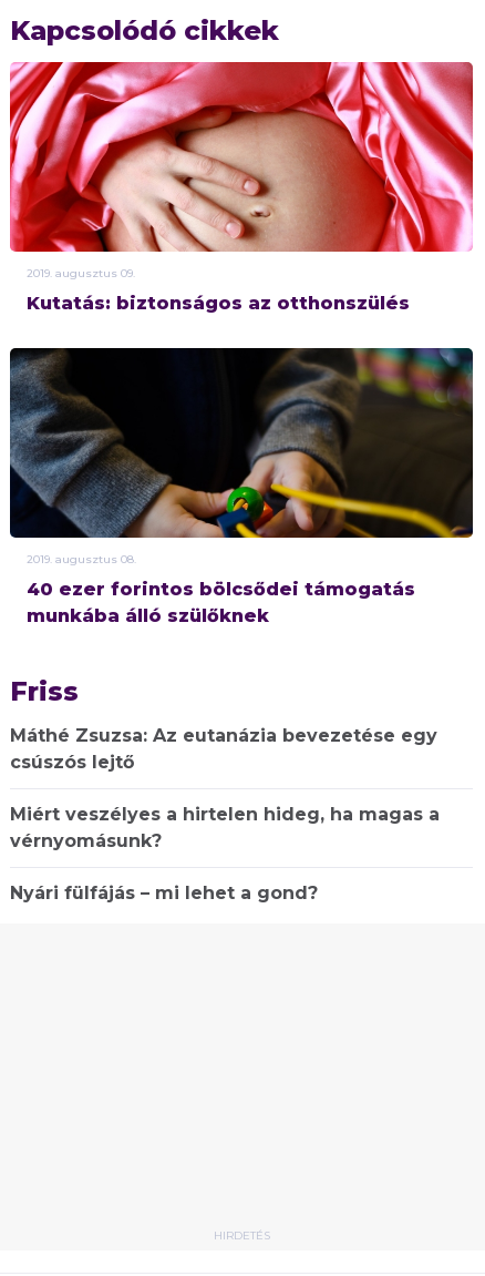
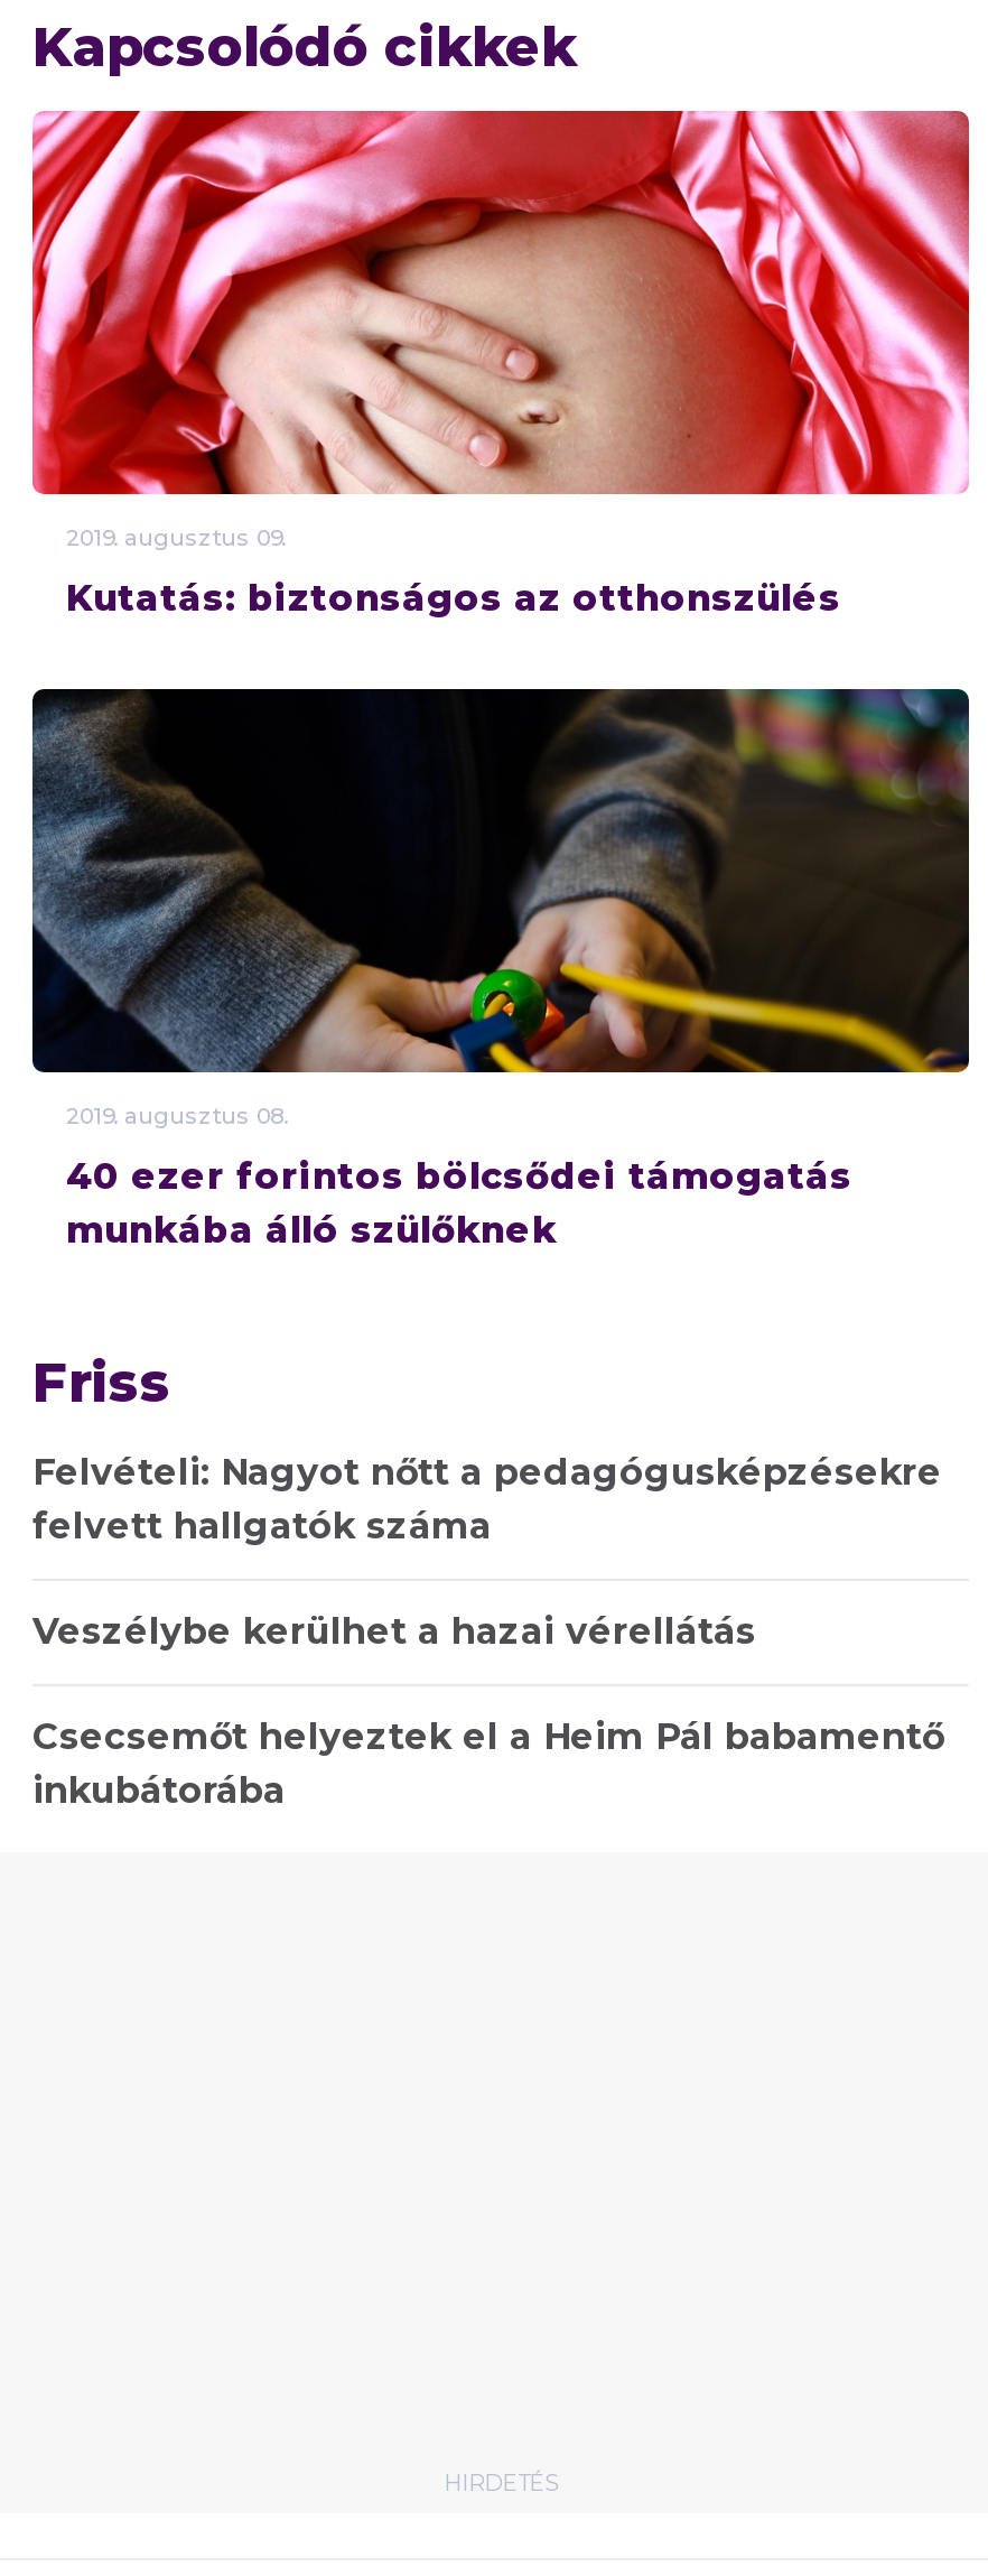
- Máthé Zsuzsa: Az eutanázia bevezetése egy
- csúszós lejtő
+ Felvételi: Nagyot nőtt a pedagógusképzésekre
+ felvett hallgatók száma

- Miért veszélyes a hirtelen hideg, ha magas a
- vérnyomásunk?
+ Veszélybe kerülhet a hazai vérellátás

- Nyári fülfájás – mi lehet a gond?
+ Csecsemőt helyeztek el a Heim Pál babamentő
+ inkubátorába
